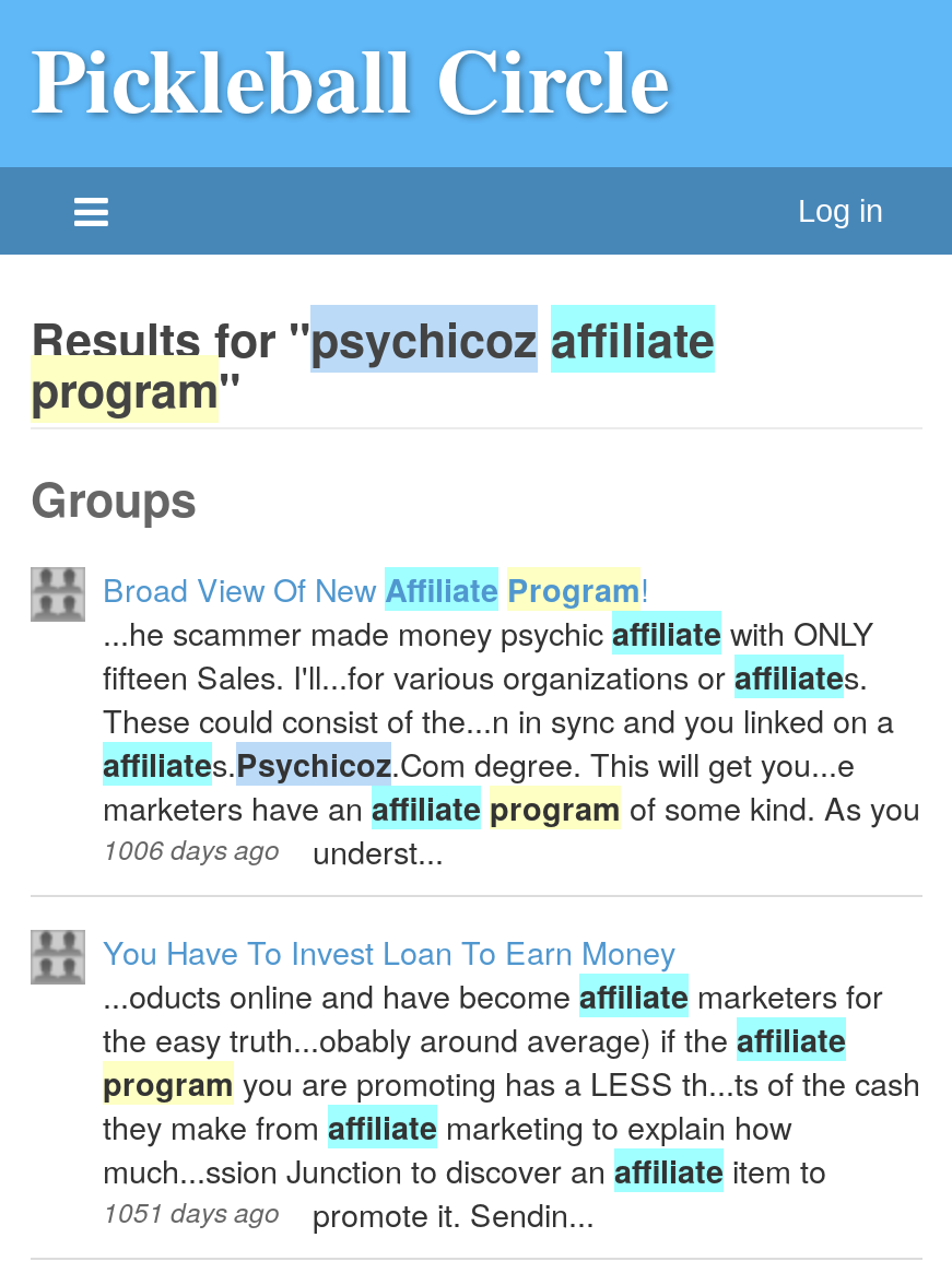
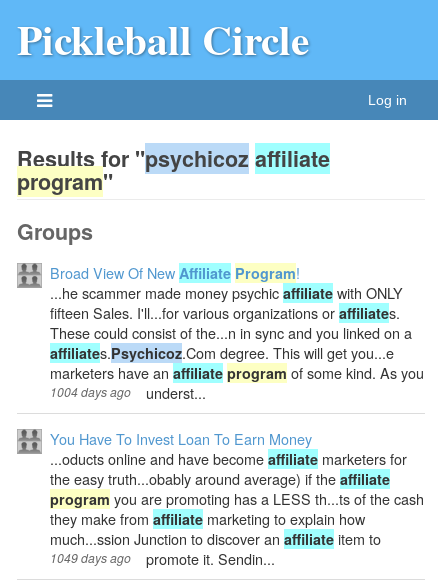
- 1006 days ago underst...
+ 1004 days ago underst...

- 1051 days ago promote it. Sendin...
+ 1049 days ago promote it. Sendin...
